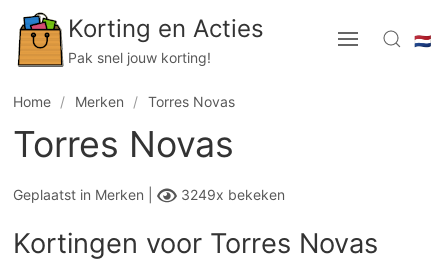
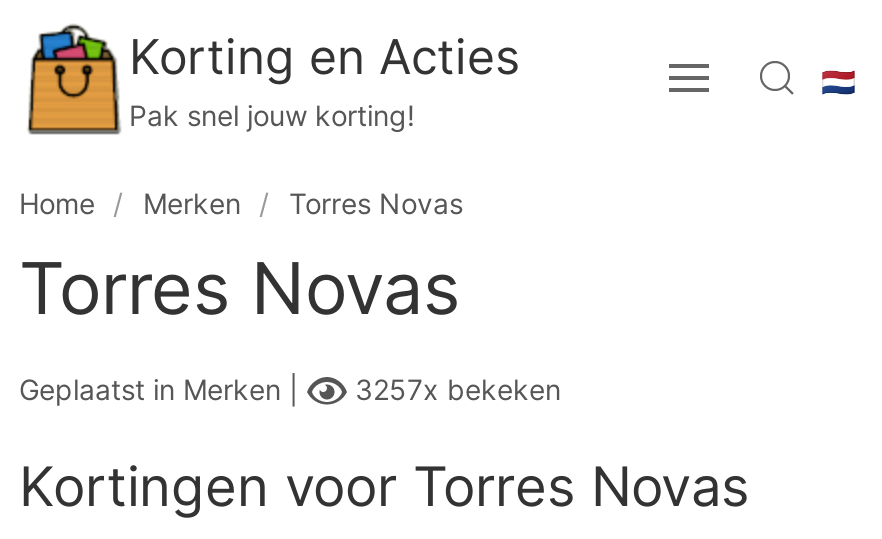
- 3249x bekeken
+ 3257x bekeken
